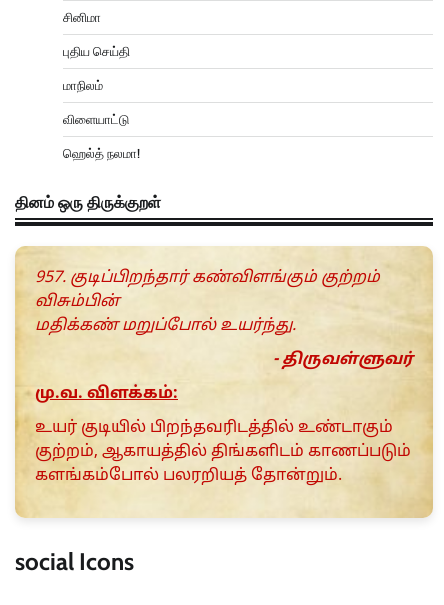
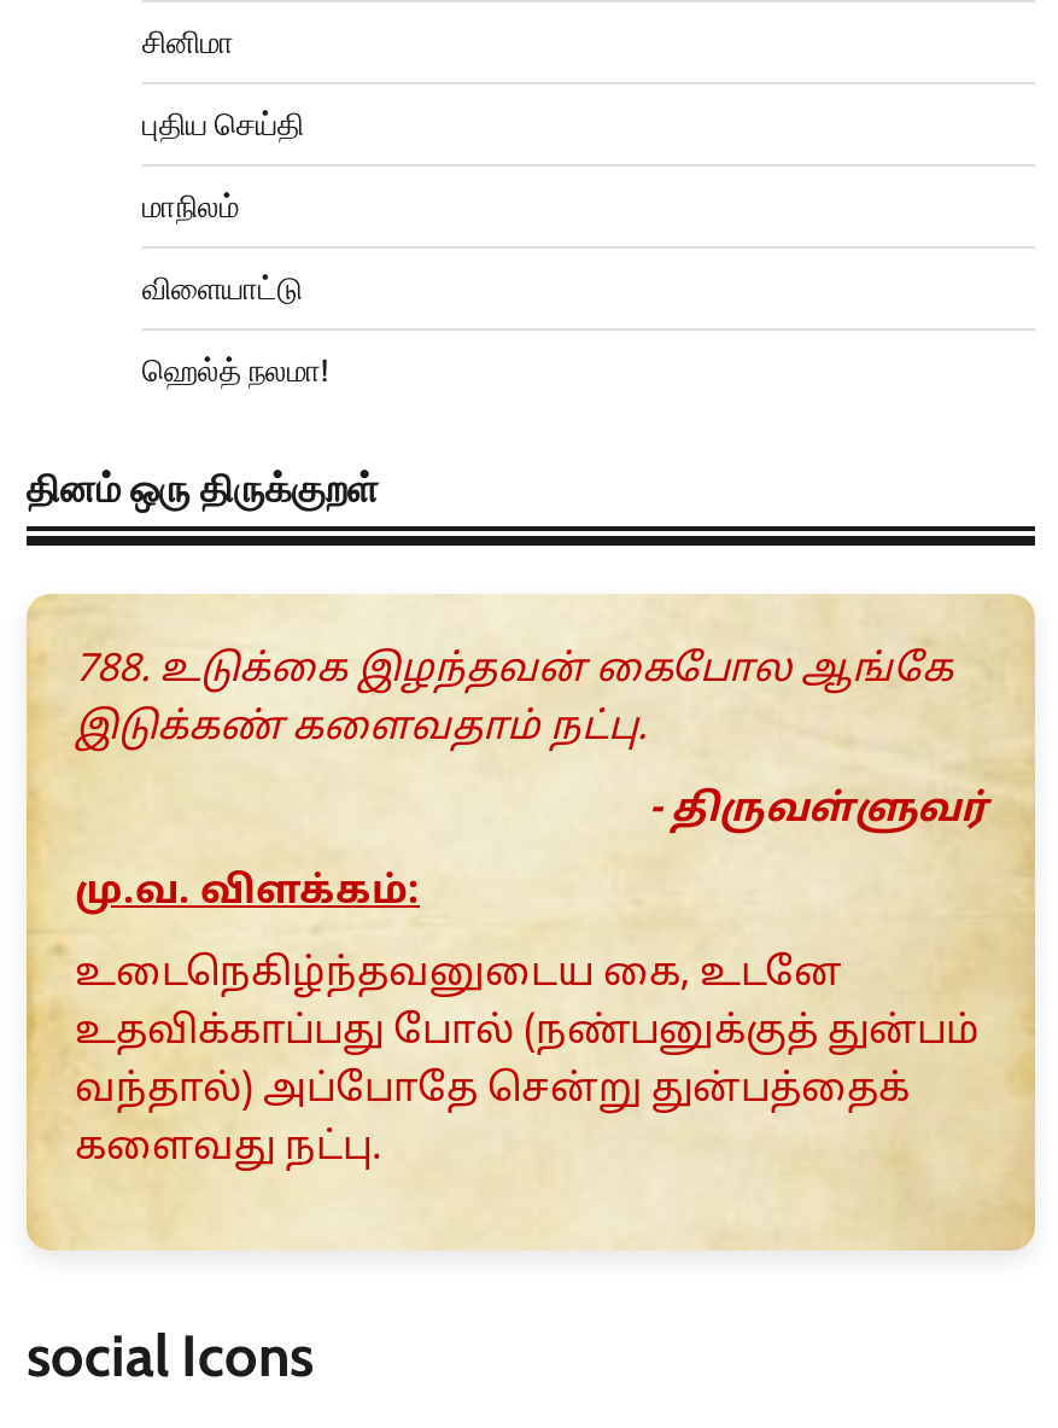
- 957. குடிப்பிறந்தார் கண்விளங்கும் குற்றம்
- விசும்பின்
- மதிக்கண் மறுப்போல் உயர்ந்து.
+ 788. உடுக்கை இழந்தவன் கைபோல ஆங்கே
+ இடுக்கண் களைவதாம் நட்பு.

moved up: - திருவள்ளுவர் | மு.வ. விளக்கம்:

- உயர் குடியில் பிறந்தவரிடத்தில் உண்டாகும்
- குற்றம், ஆகாயத்தில் திங்களிடம் காணப்படும்
- களங்கம்போல் பலரறியத் தோன்றும்.
+ உடைநெகிழ்ந்தவனுடைய கை, உடனே
+ உதவிக்காப்பது போல் (நண்பனுக்குத் துன்பம்
+ வந்தால்) அப்போதே சென்று துன்பத்தைக்
+ களைவது நட்பு.
